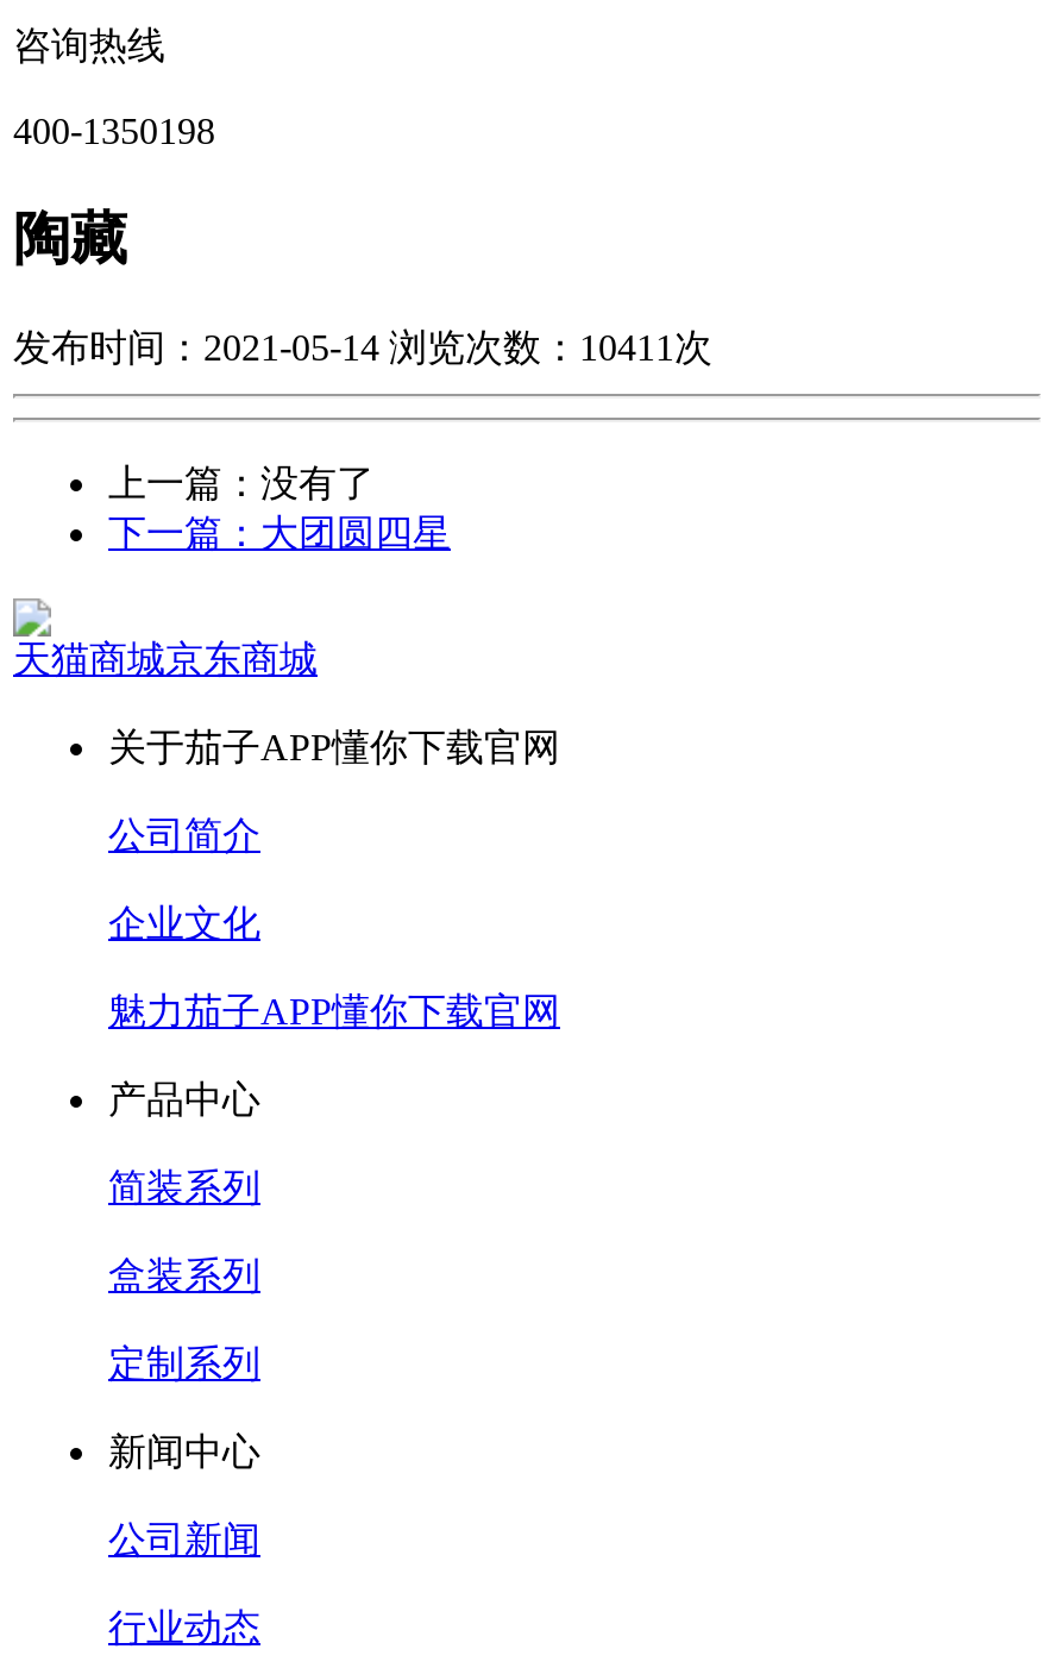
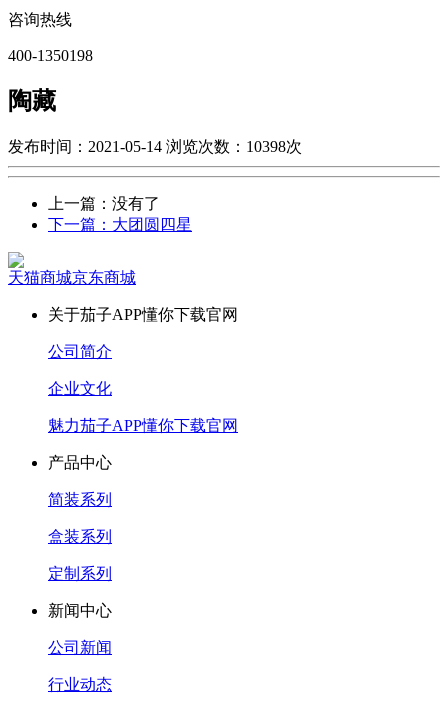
- 发布时间：2021-05-14 浏览次数：10411次
+ 发布时间：2021-05-14 浏览次数：10398次
